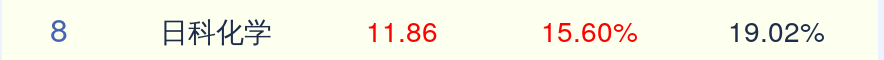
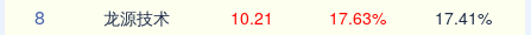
- 日科化学
- 11.86
- 15.60%
- 19.02%
+ 龙源技术
+ 10.21
+ 17.63%
+ 17.41%
